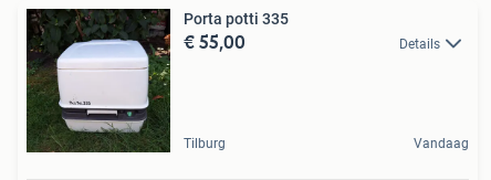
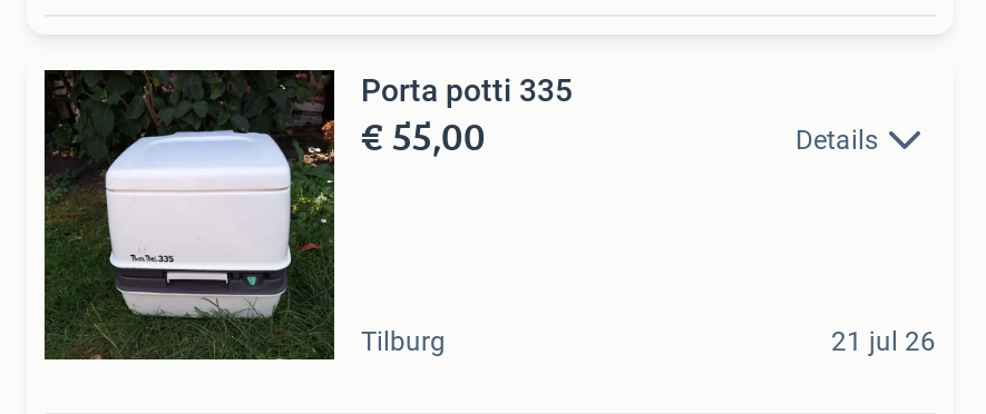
- Vandaag
+ 21 jul 26
